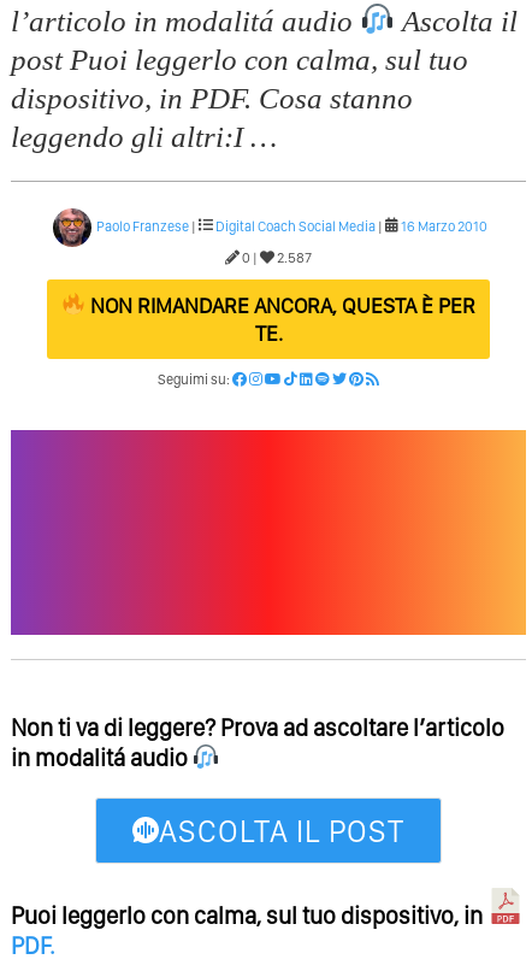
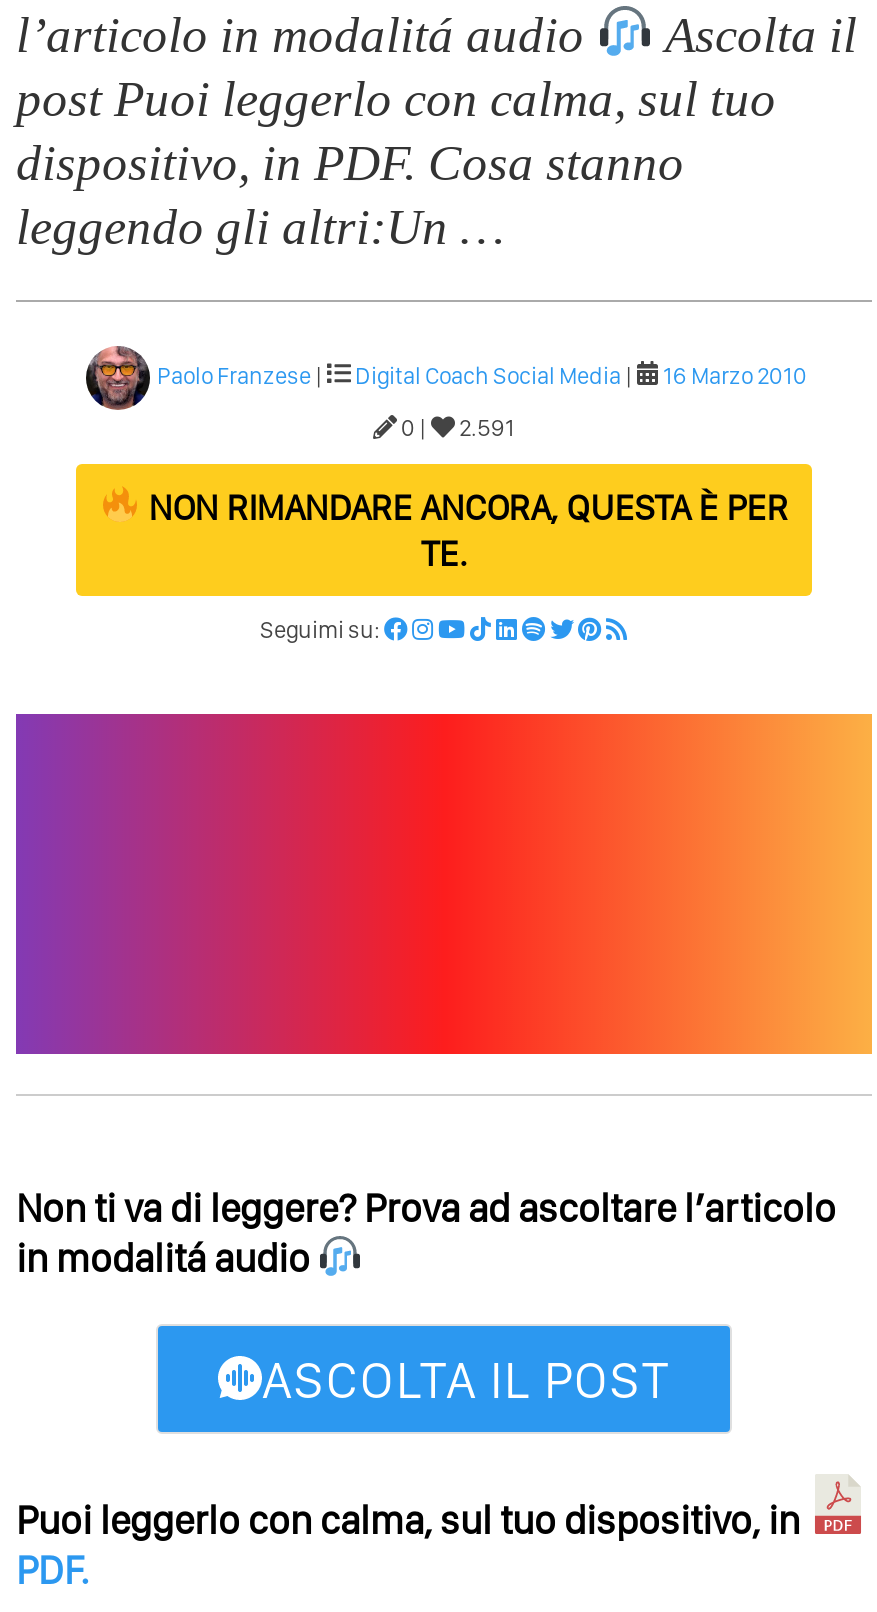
- leggendo gli altri:I …
+ leggendo gli altri:Un …

- 2.587
+ 2.591
